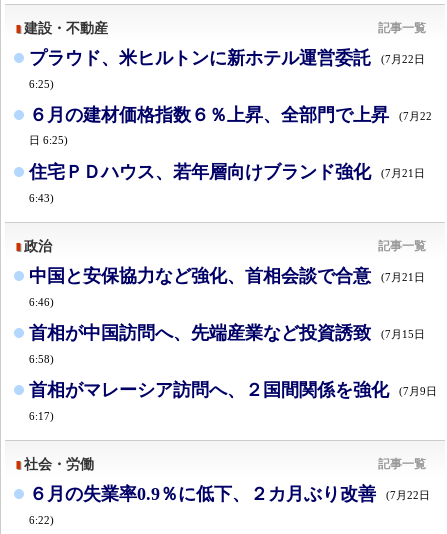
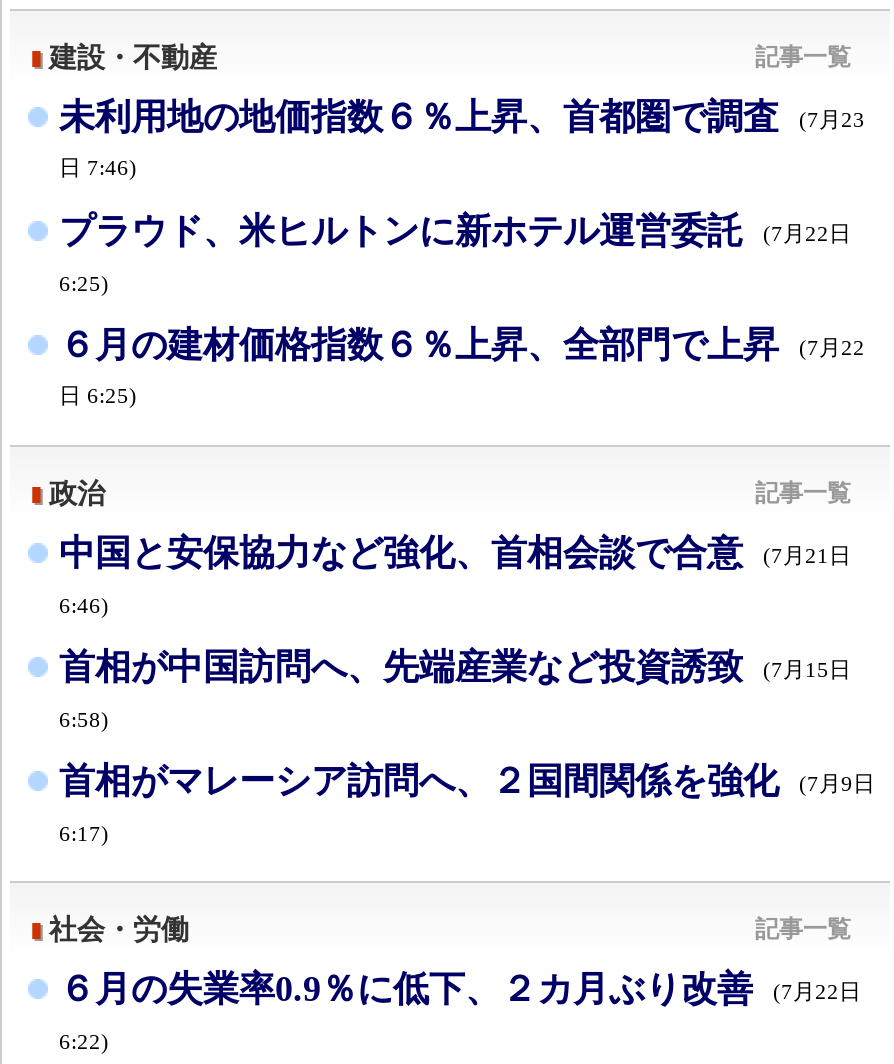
+ 未利用地の地価指数６％上昇、首都圏で調査
+ (7月23
+ 日 7:46)

moved down: プラウド、米ヒルトンに新ホテル運営委託 | (7月22日 | 6:25) | ６月の建材価格指数６％上昇、全部門で上昇 | (7月22 | 日 6:25)

- 住宅ＰＤハウス、若年層向けブランド強化
- (7月21日
- 6:43)
